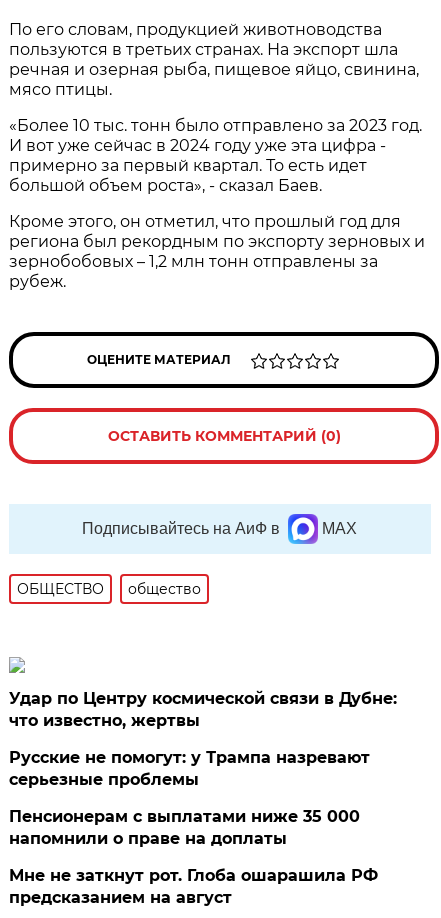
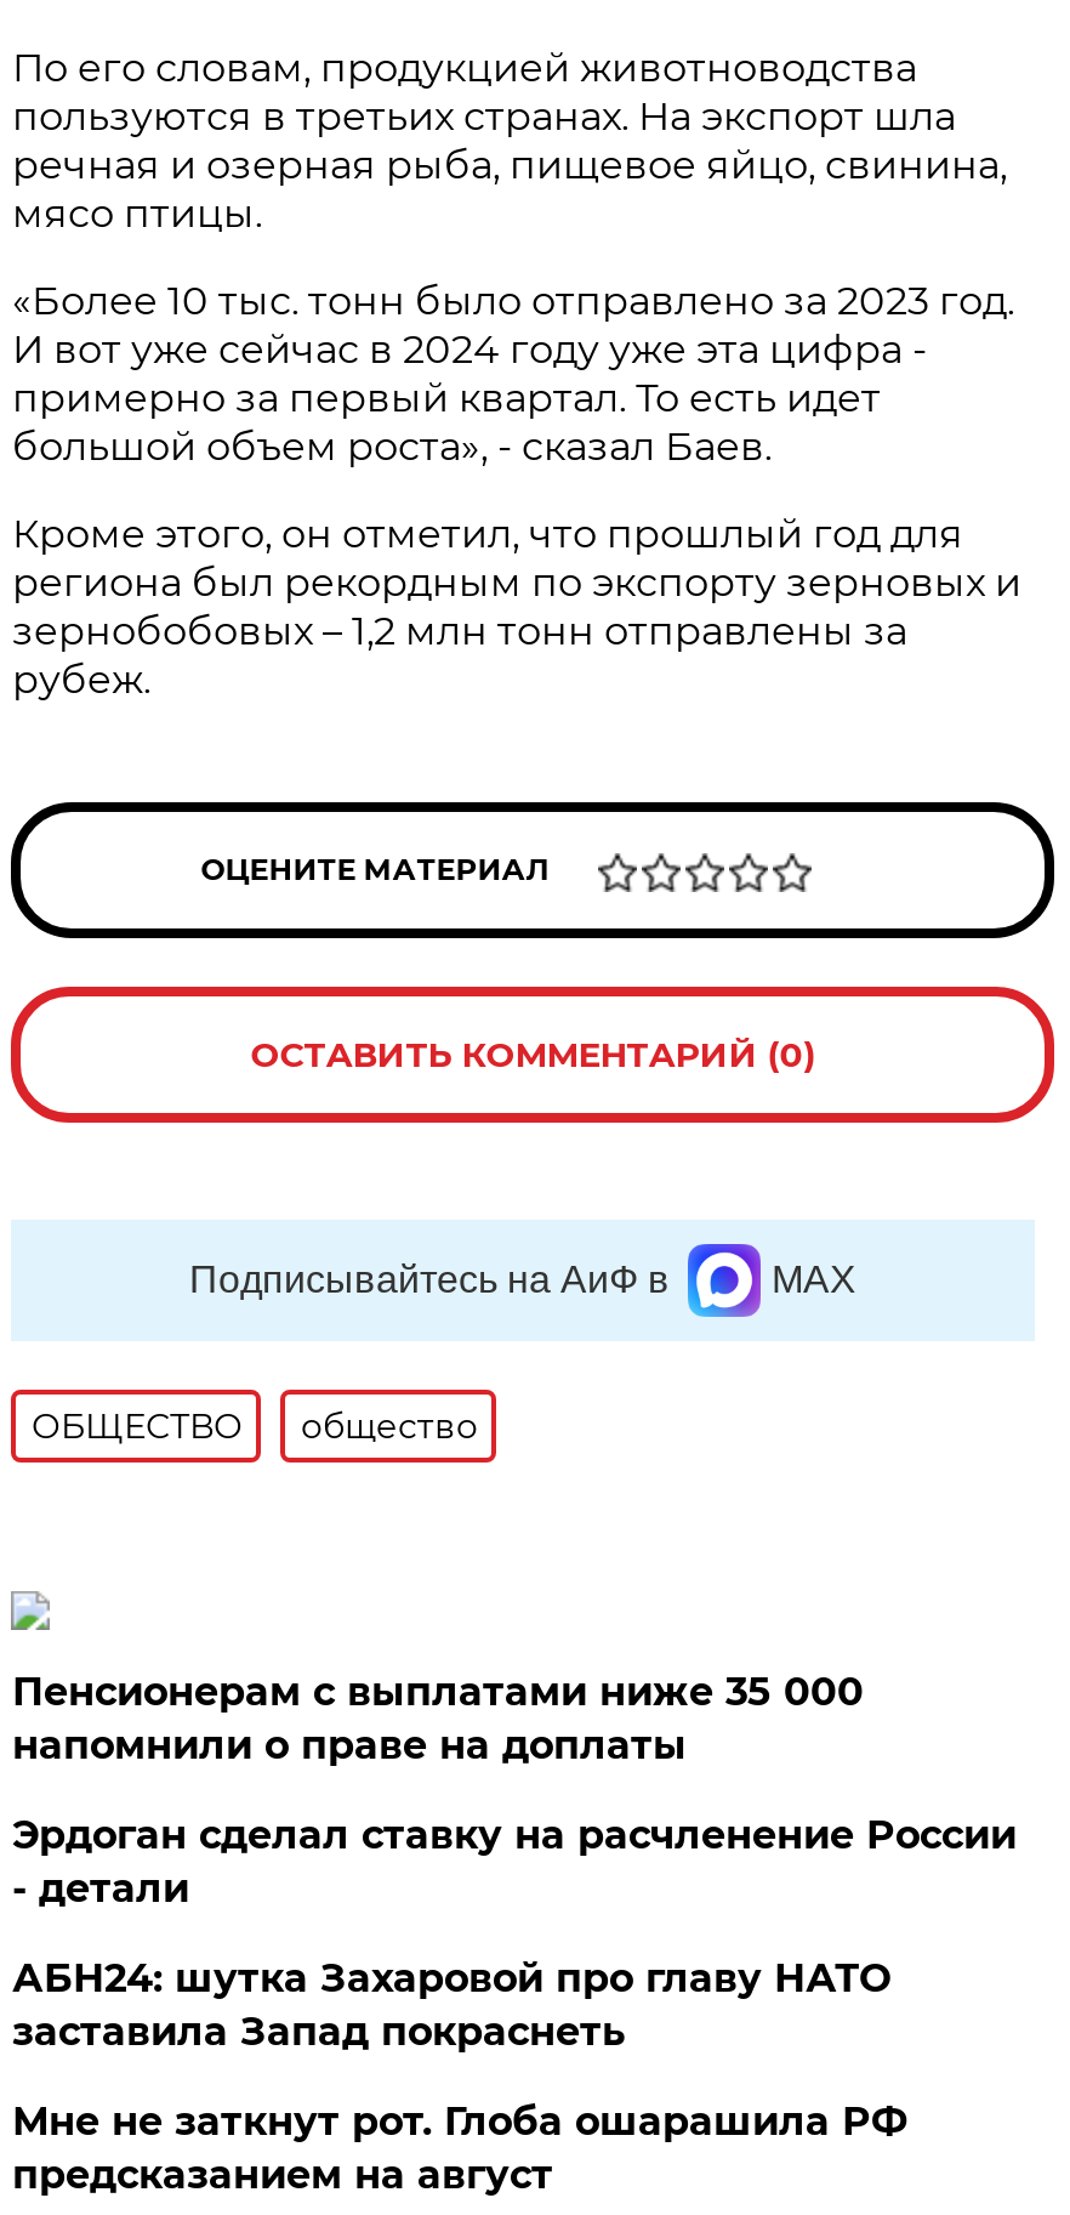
- Удар по Центру космической связи в Дубне:
- что известно, жертвы
- Русские не помогут: у Трампа назревают
- серьезные проблемы

moved up: Пенсионерам с выплатами ниже 35 000 | напомнили о праве на доплаты

+ Эрдоган сделал ставку на расчленение России
+ - детали
+ АБН24: шутка Захаровой про главу НАТО
+ заставила Запад покраснеть
